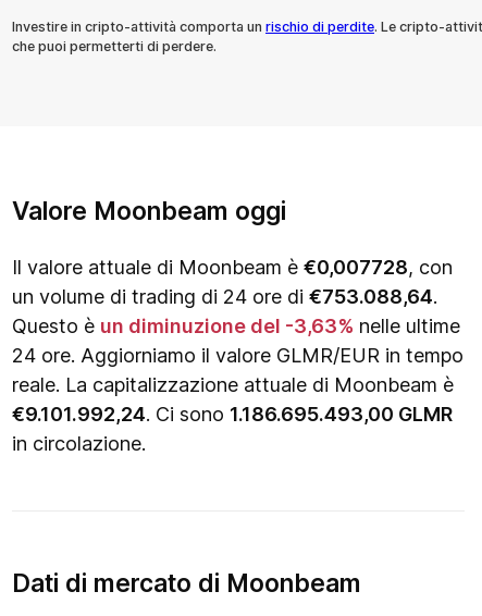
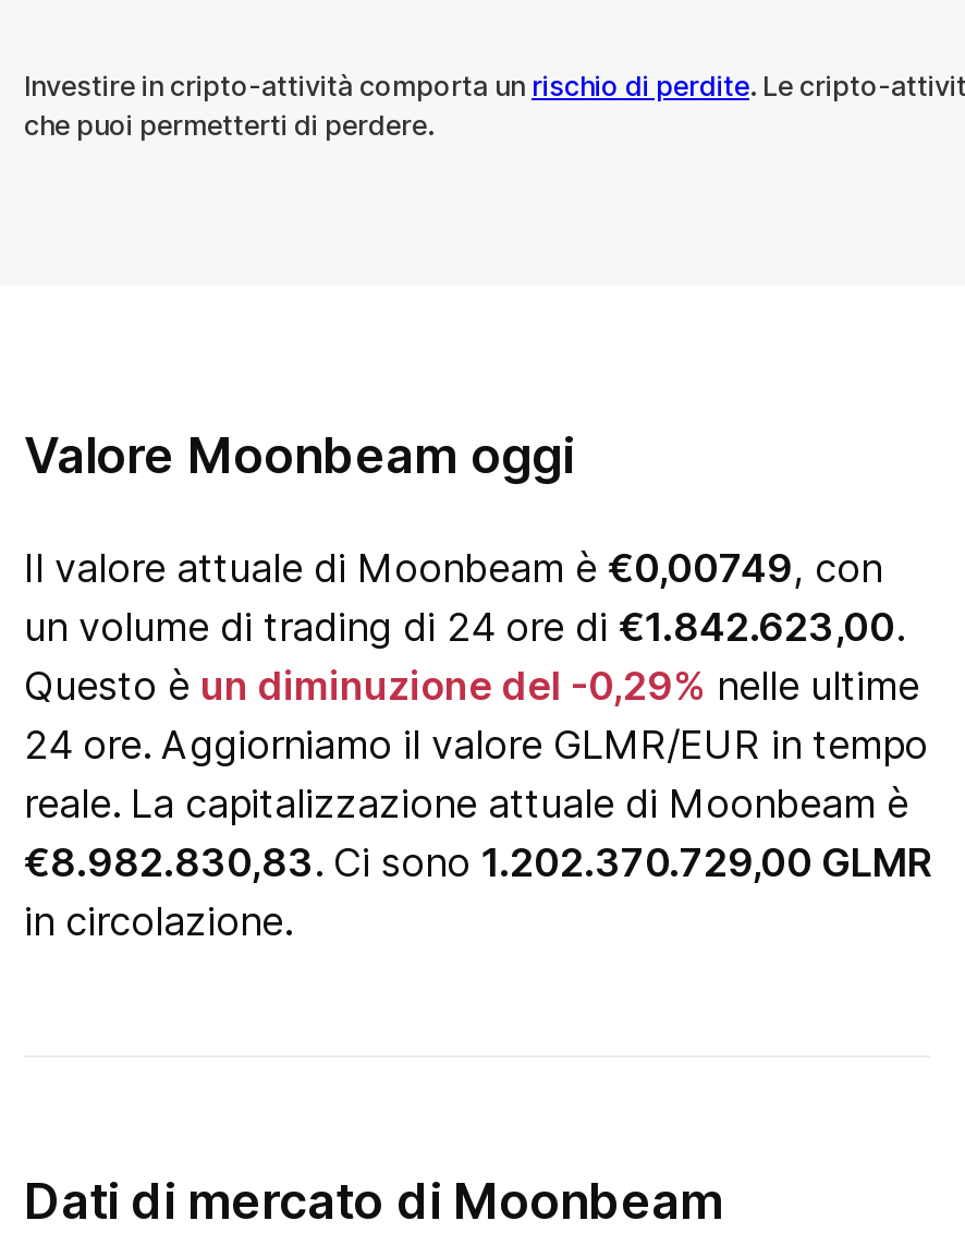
- Il valore attuale di Moonbeam è €0,007728, con
+ Il valore attuale di Moonbeam è €0,00749, con

- un volume di trading di 24 ore di €753.088,64.
+ un volume di trading di 24 ore di €1.842.623,00.

- Questo è un diminuzione del -3,63% nelle ultime
+ Questo è un diminuzione del -0,29% nelle ultime

- €9.101.992,24. Ci sono 1.186.695.493,00 GLMR
+ €8.982.830,83. Ci sono 1.202.370.729,00 GLMR
